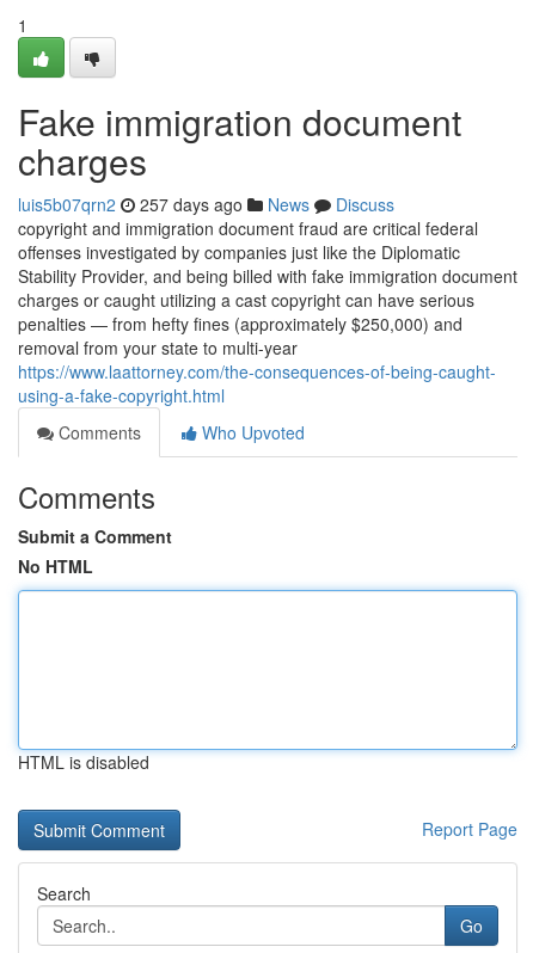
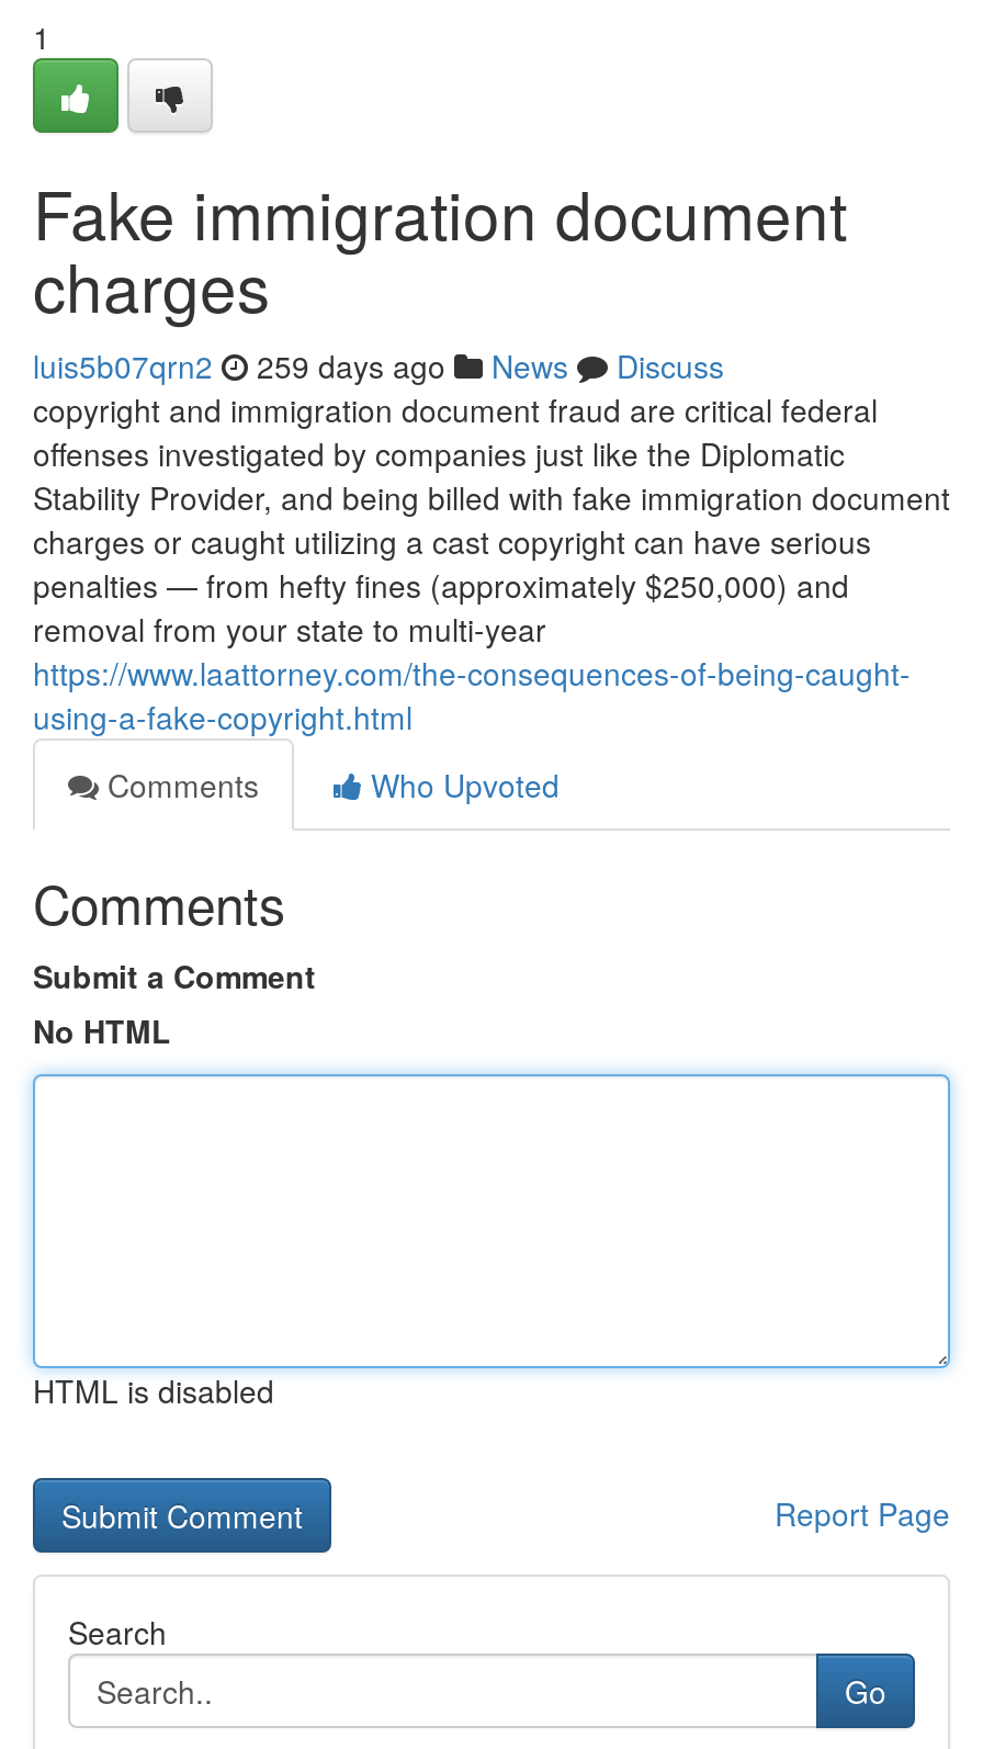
- luis5b07qrn2 257 days ago News Discuss
+ luis5b07qrn2 259 days ago News Discuss
